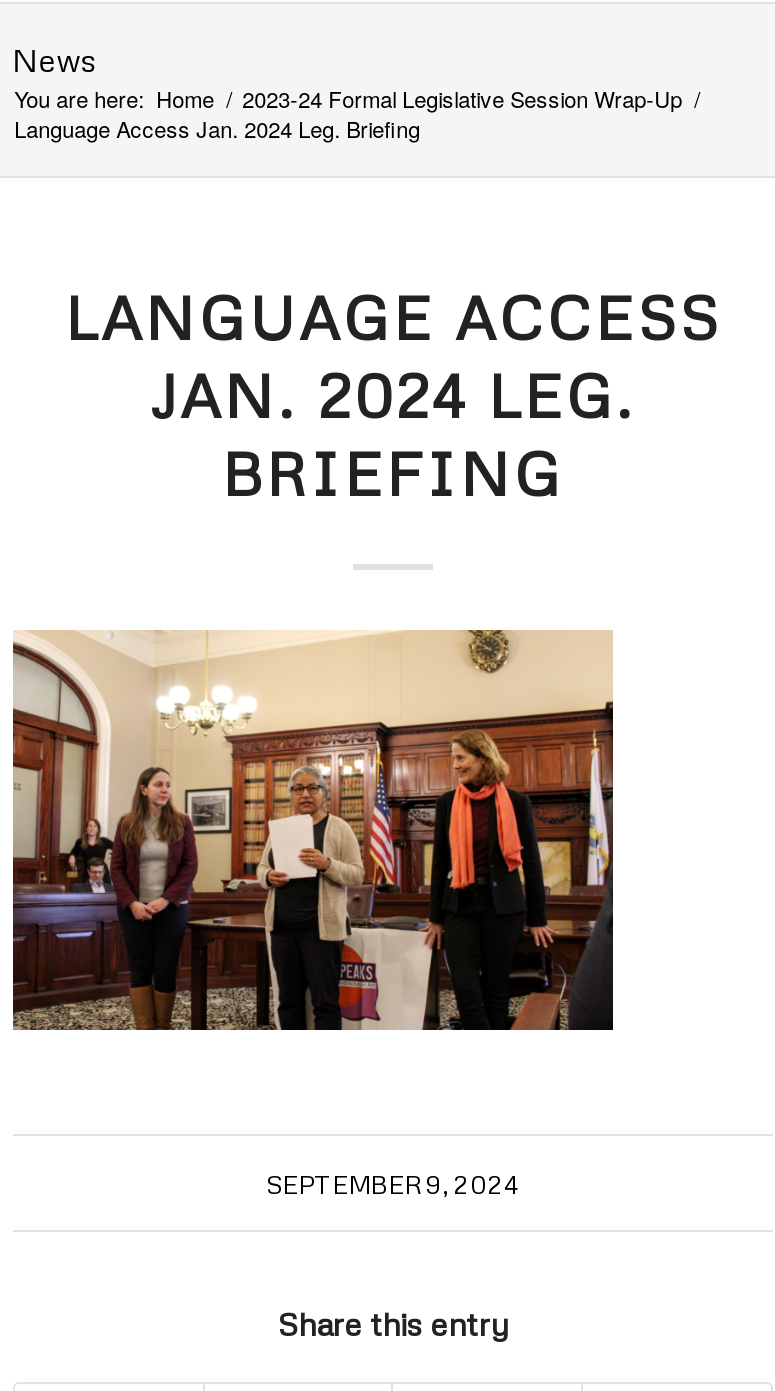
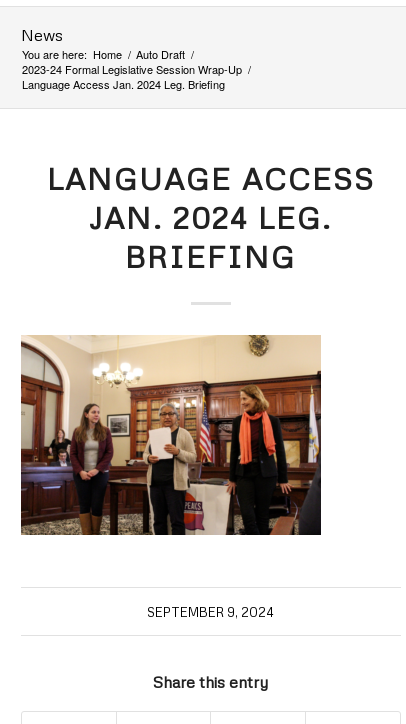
- You are here: Home / 2023-24 Formal Legislative Session Wrap-Up /
+ You are here: Home / Auto Draft /
+ 2023-24 Formal Legislative Session Wrap-Up /
